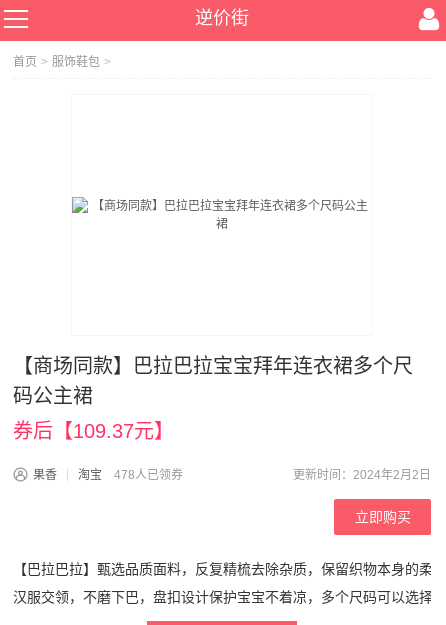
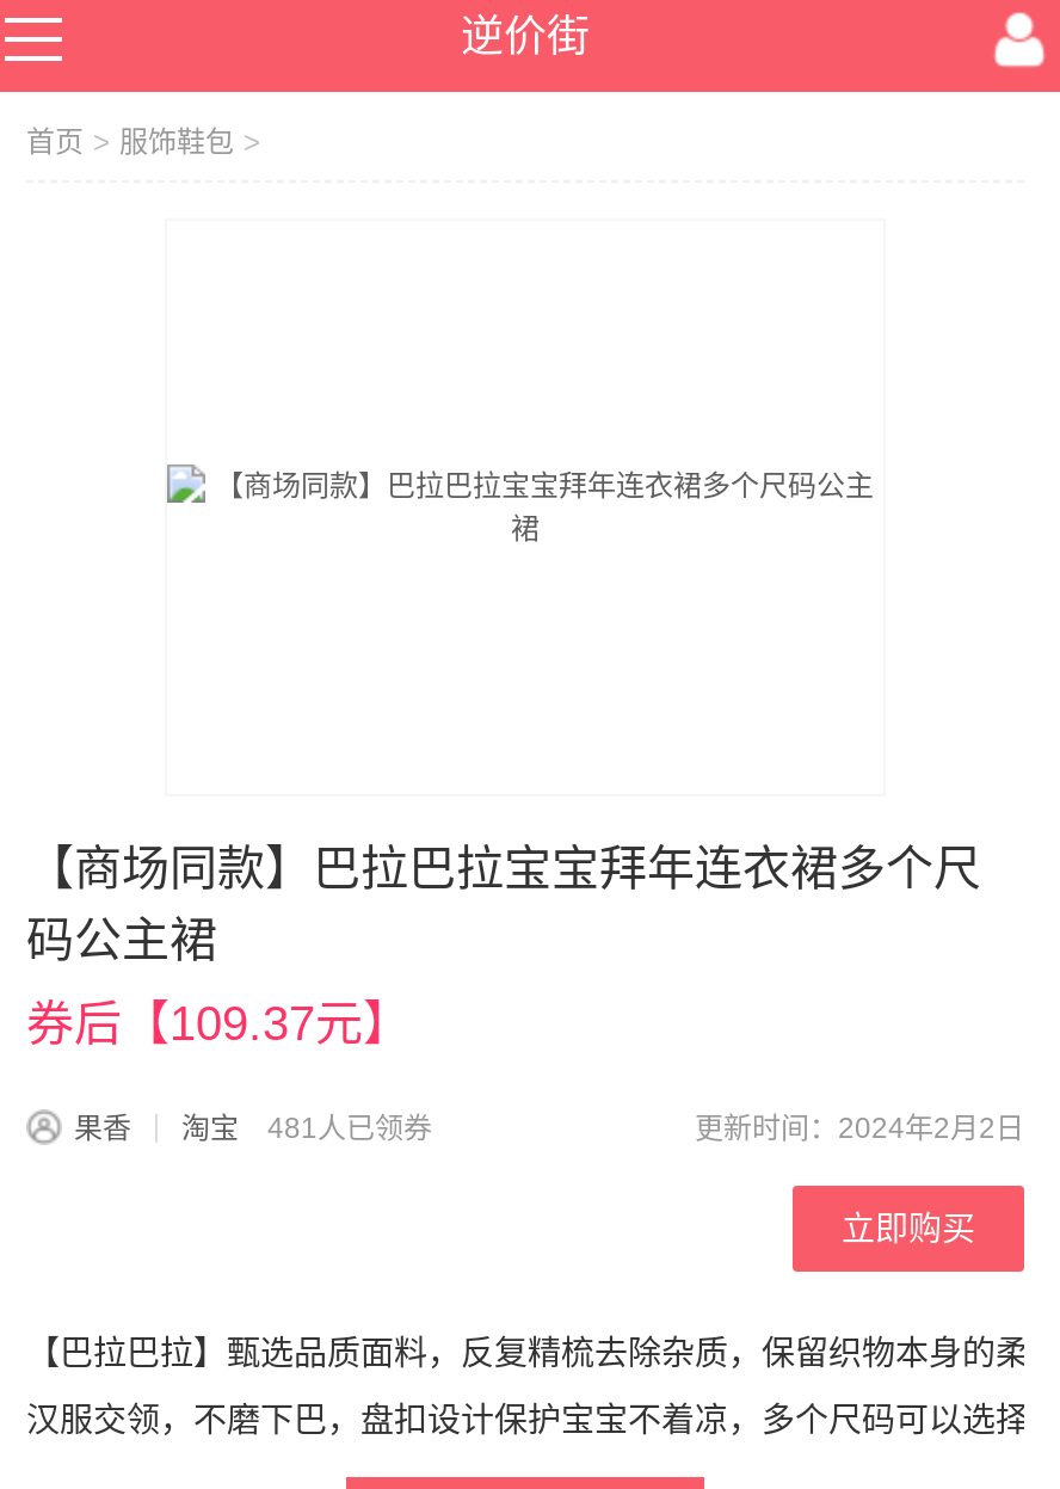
- 果香 淘宝 478人已领券
+ 果香 淘宝 481人已领券
